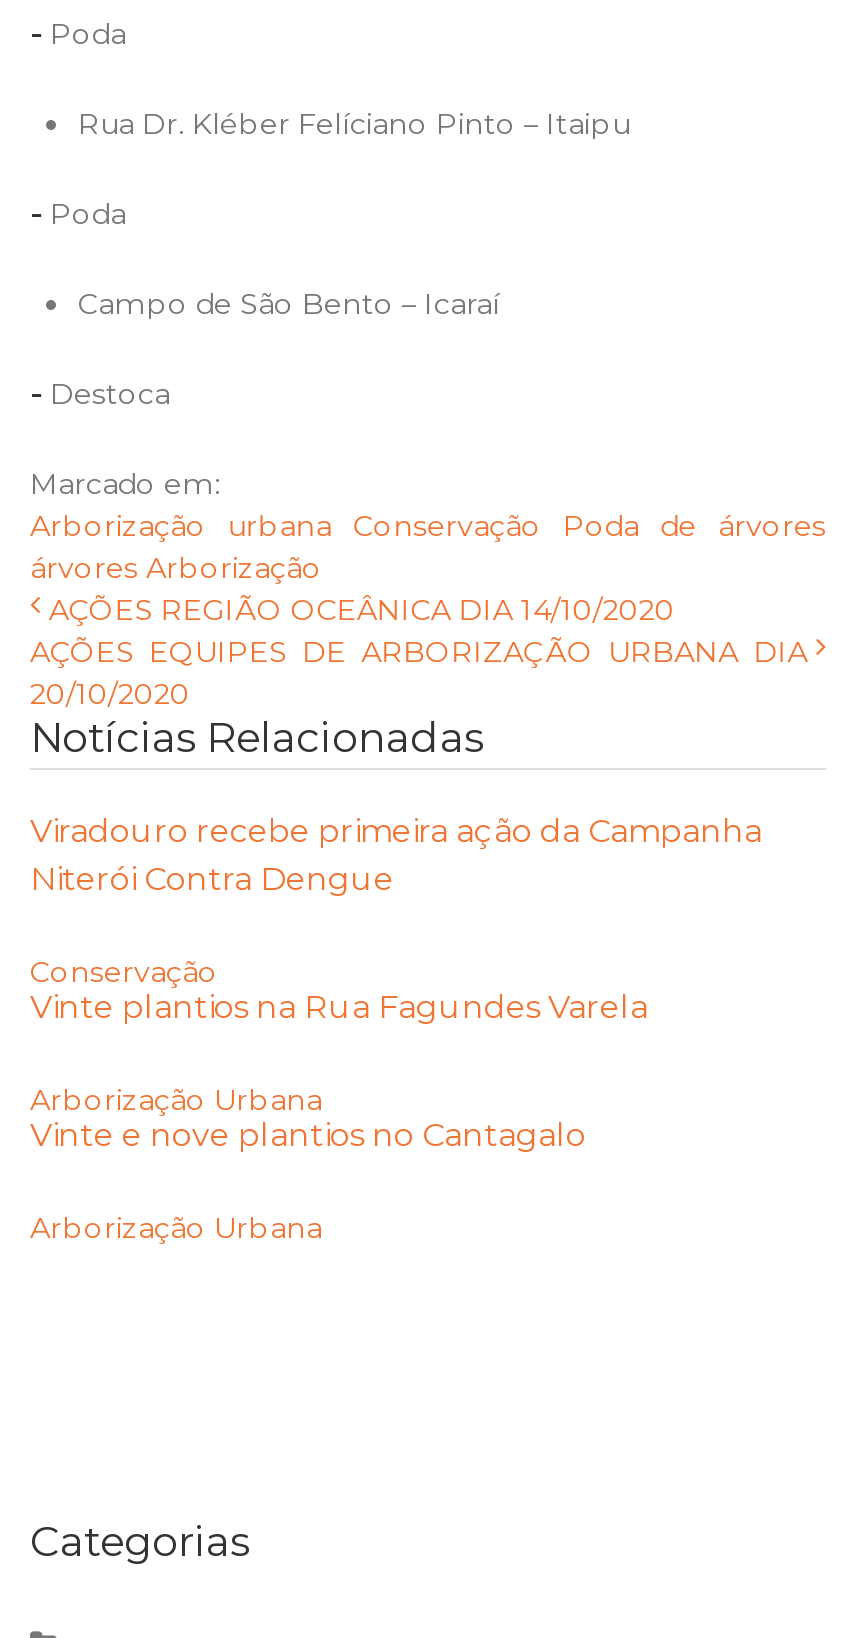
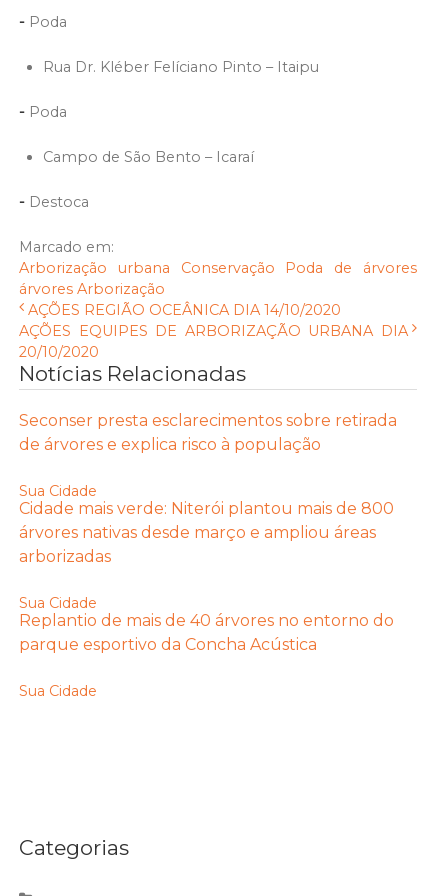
- Viradouro recebe primeira ação da Campanha
- Niterói Contra Dengue
+ Seconser presta esclarecimentos sobre retirada
+ de árvores e explica risco à população

- Conservação
- Vinte plantios na Rua Fagundes Varela
+ Sua Cidade
+ Cidade mais verde: Niterói plantou mais de 800
+ árvores nativas desde março e ampliou áreas
+ arborizadas

- Arborização Urbana
- Vinte e nove plantios no Cantagalo
+ Sua Cidade
+ Replantio de mais de 40 árvores no entorno do
+ parque esportivo da Concha Acústica

- Arborização Urbana
+ Sua Cidade
